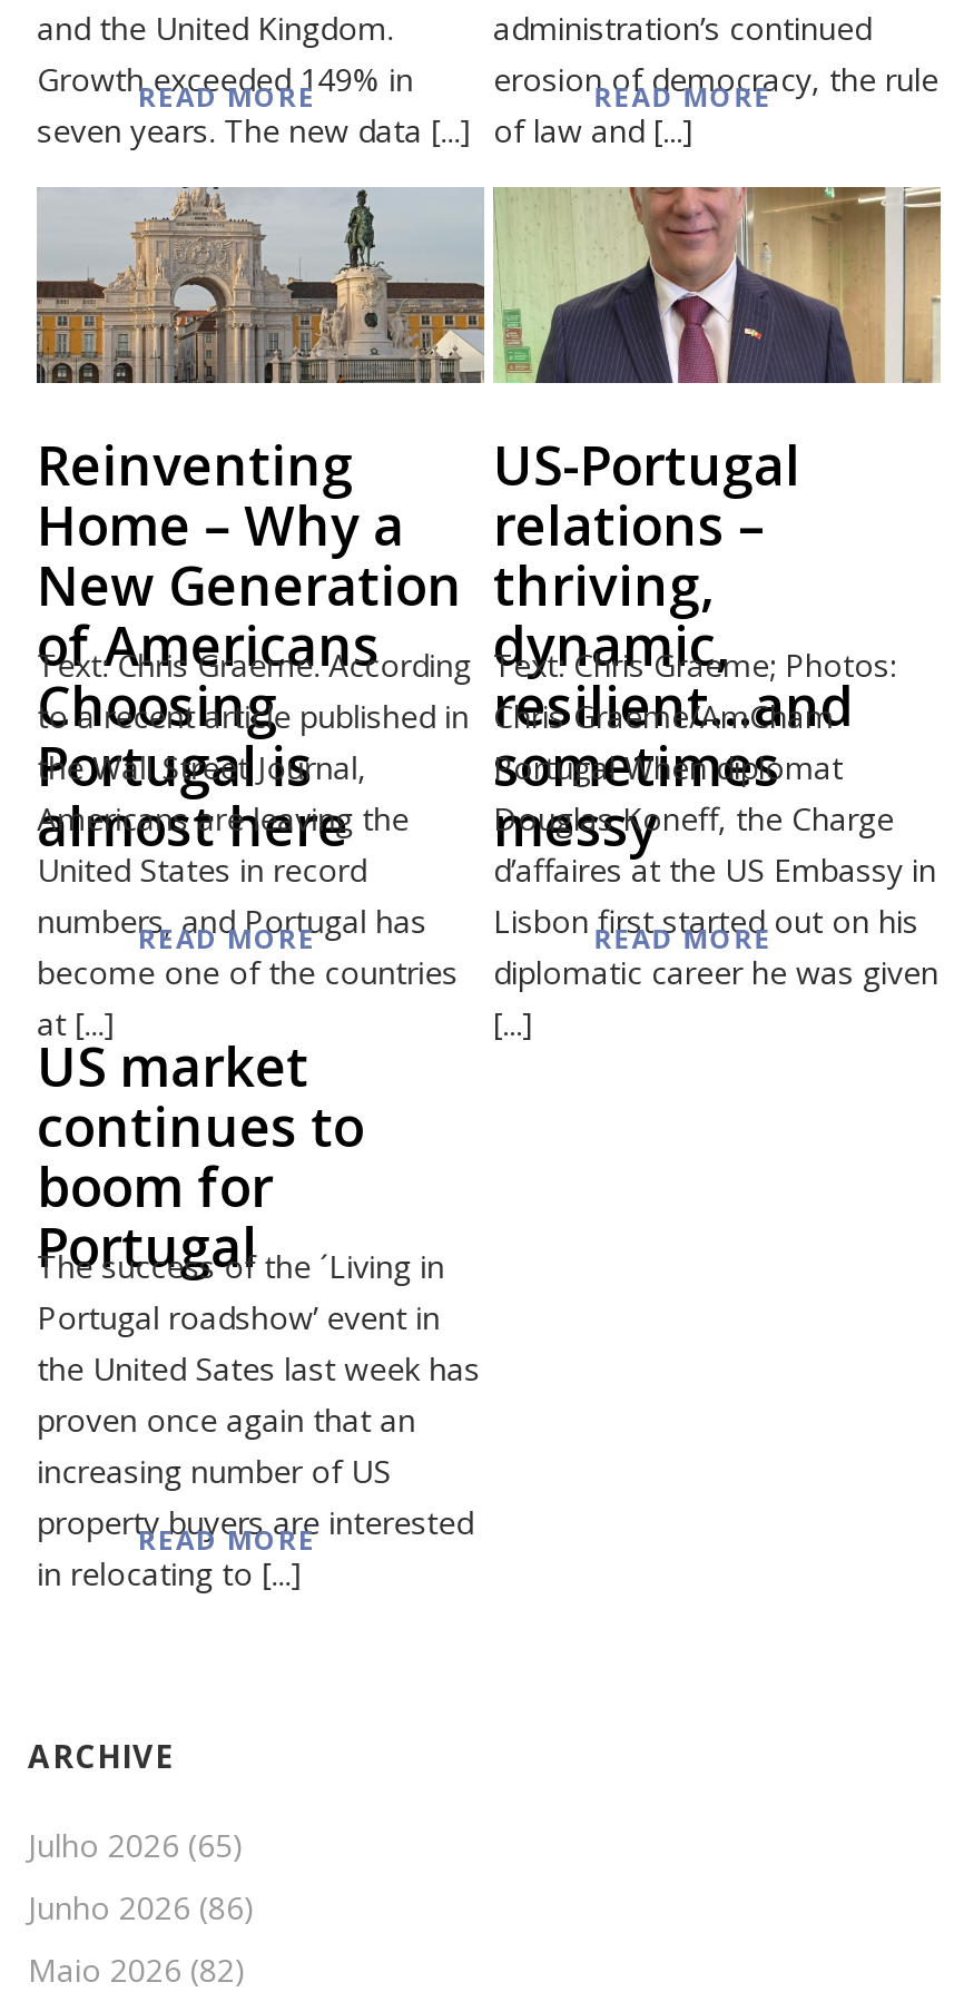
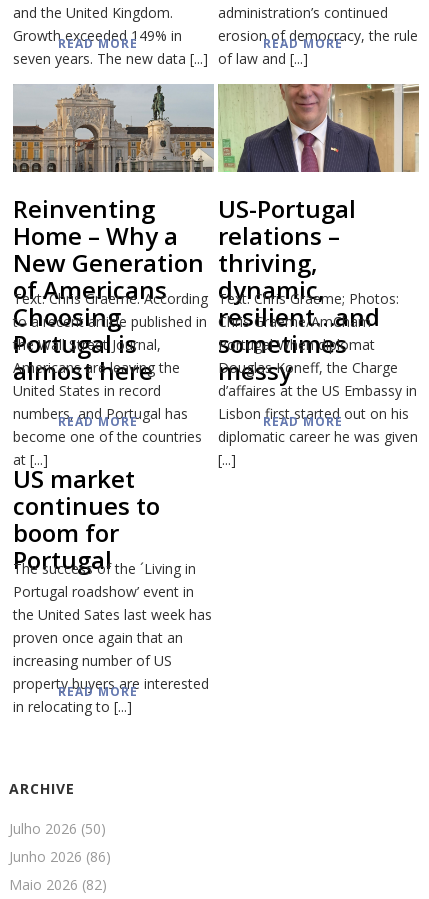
- Julho 2026 (65)
+ Julho 2026 (50)
